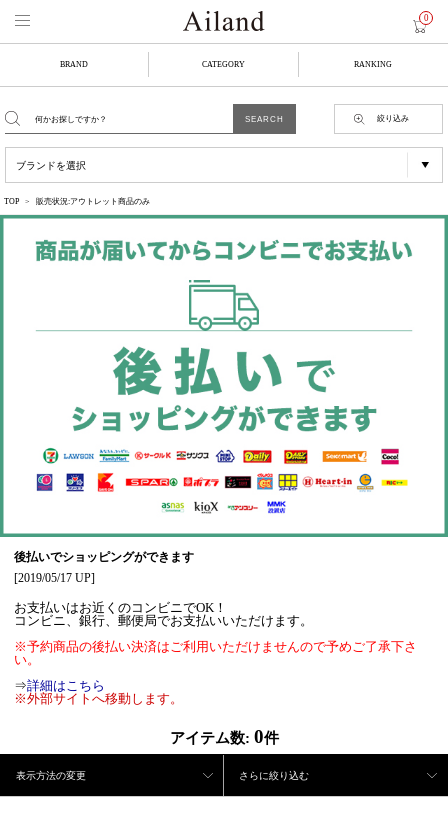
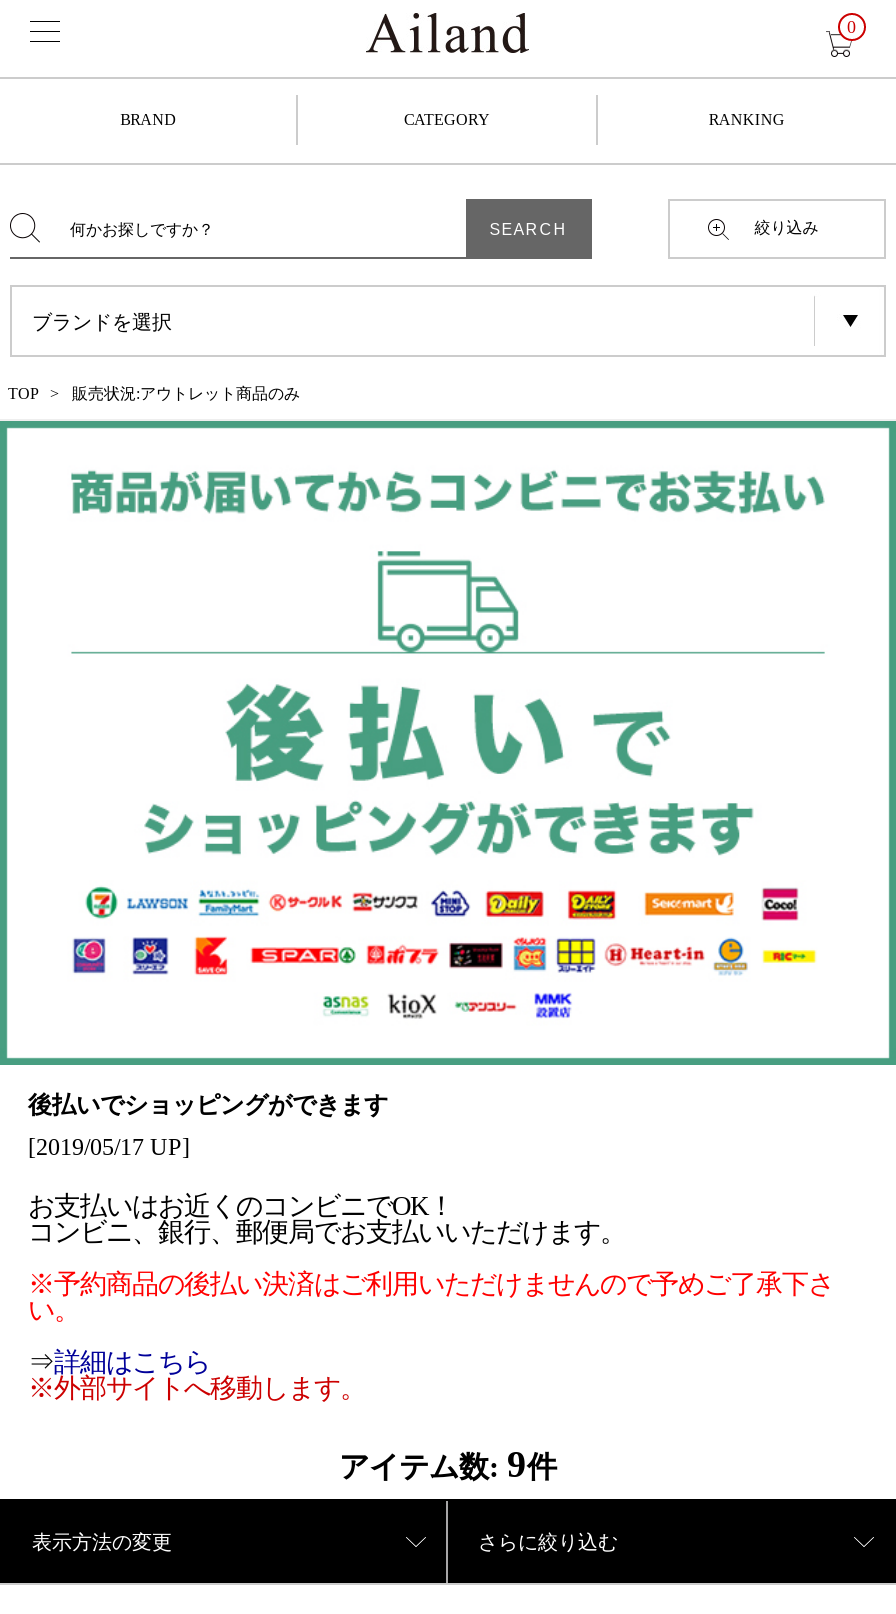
- アイテム数: 0件
+ アイテム数: 9件
